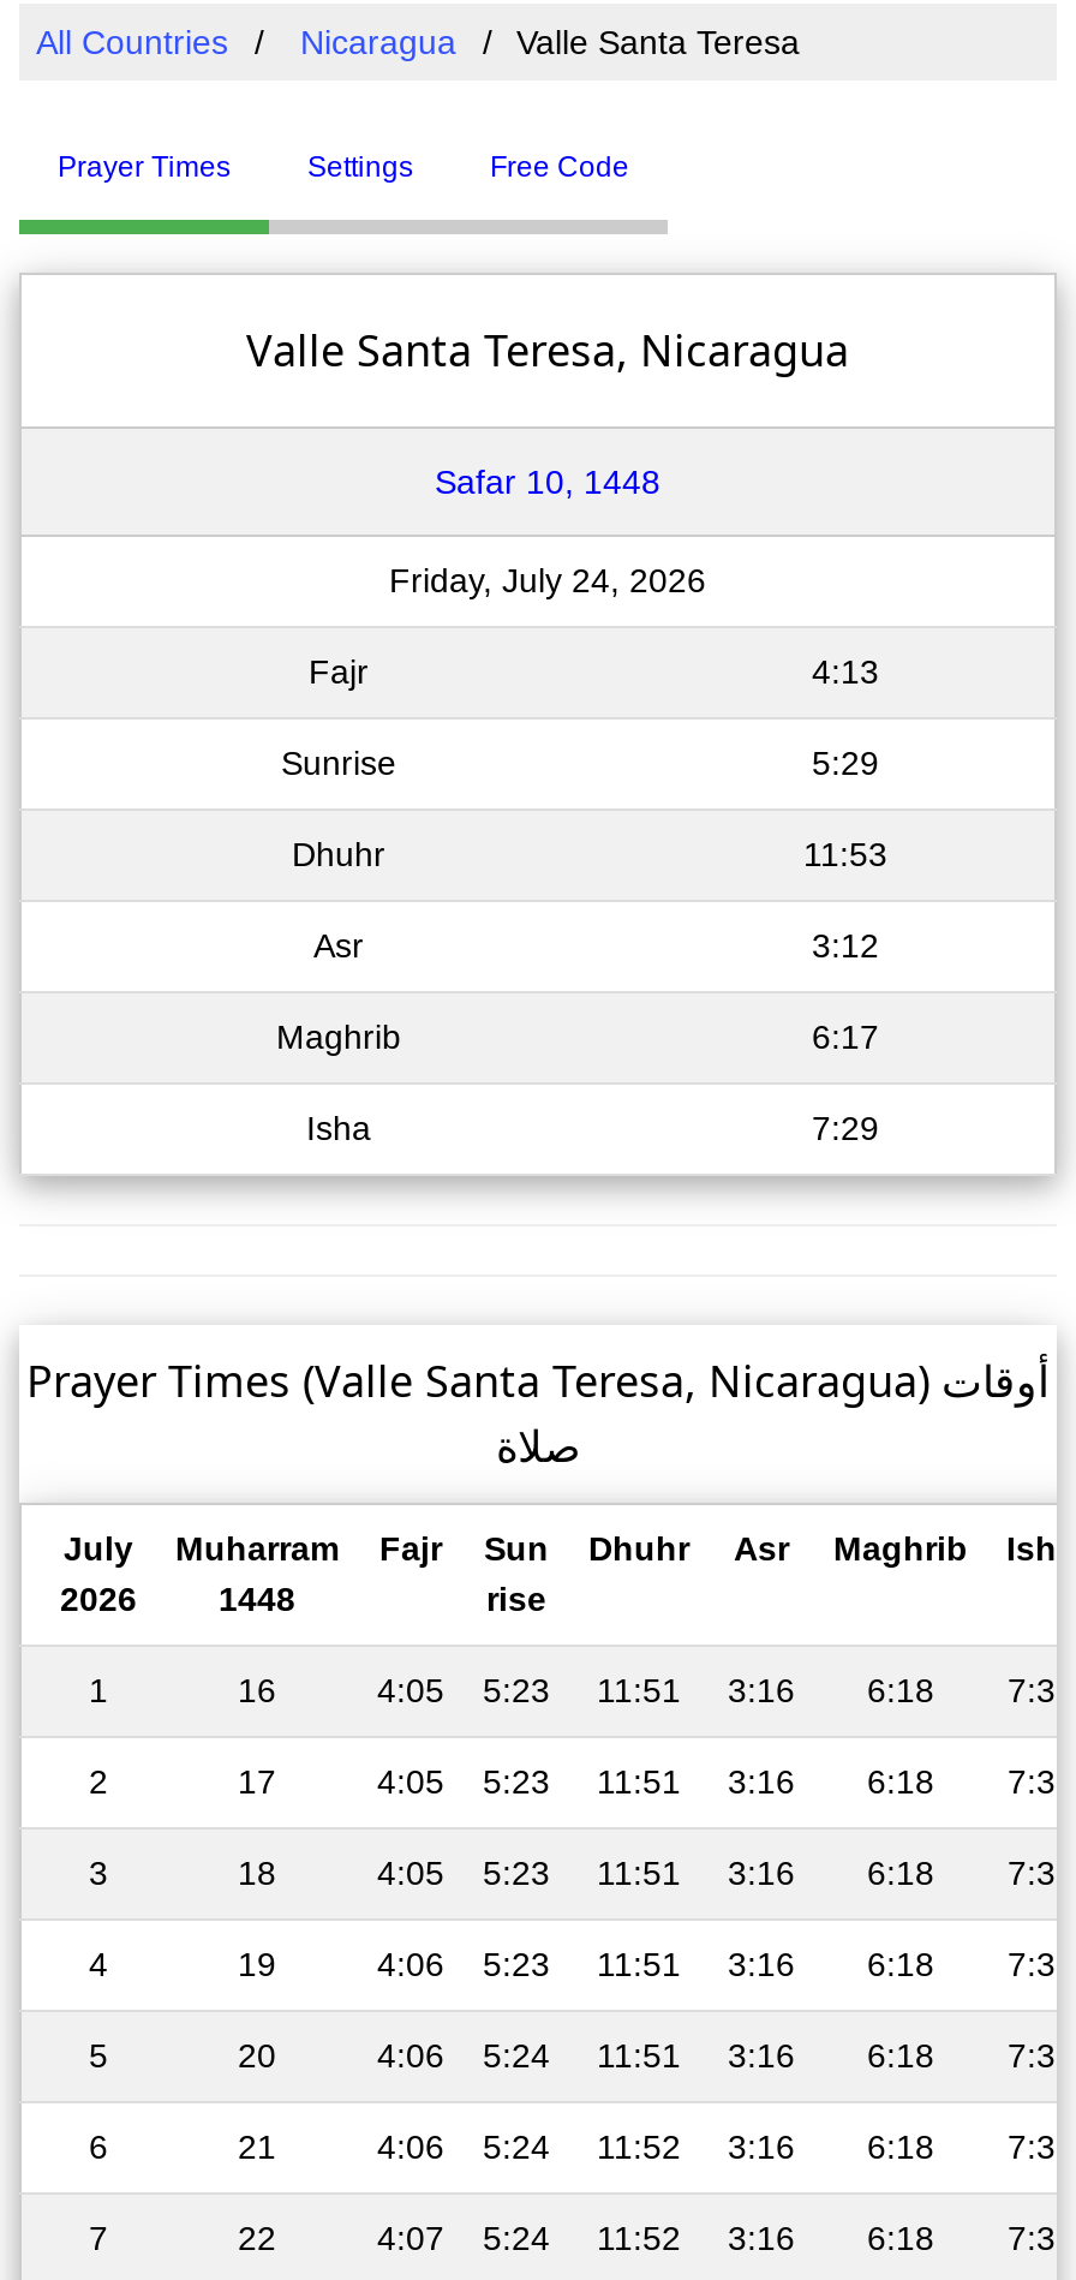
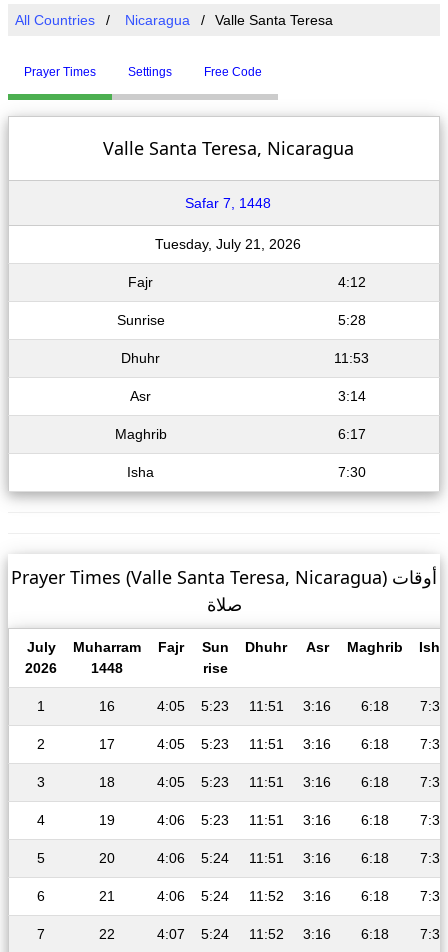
- Safar 10, 1448
+ Safar 7, 1448

- Friday, July 24, 2026
+ Tuesday, July 21, 2026

- 4:13
+ 4:12

- 5:29
+ 5:28

- 3:12
+ 3:14

- 7:29
+ 7:30
